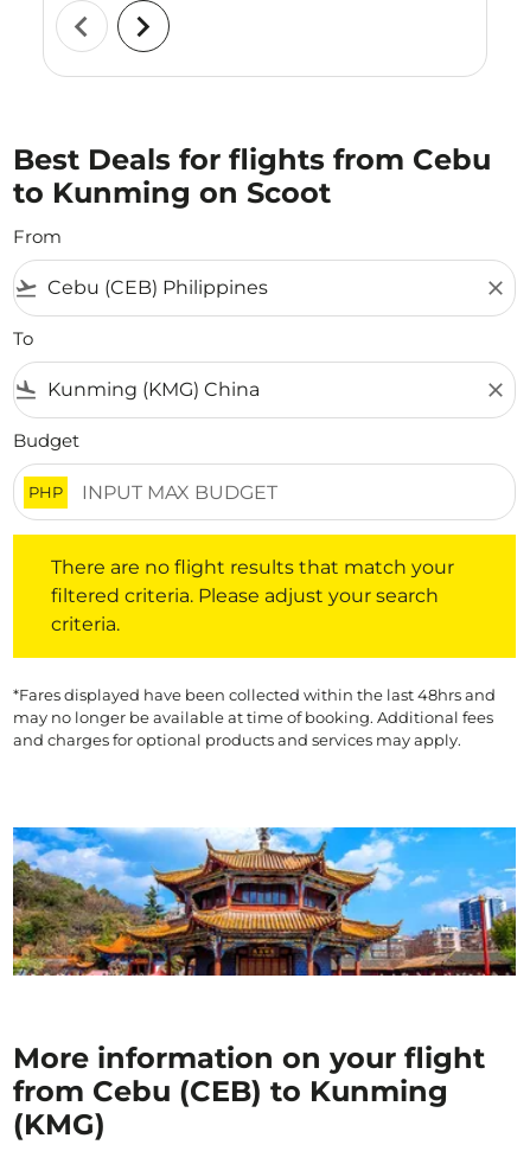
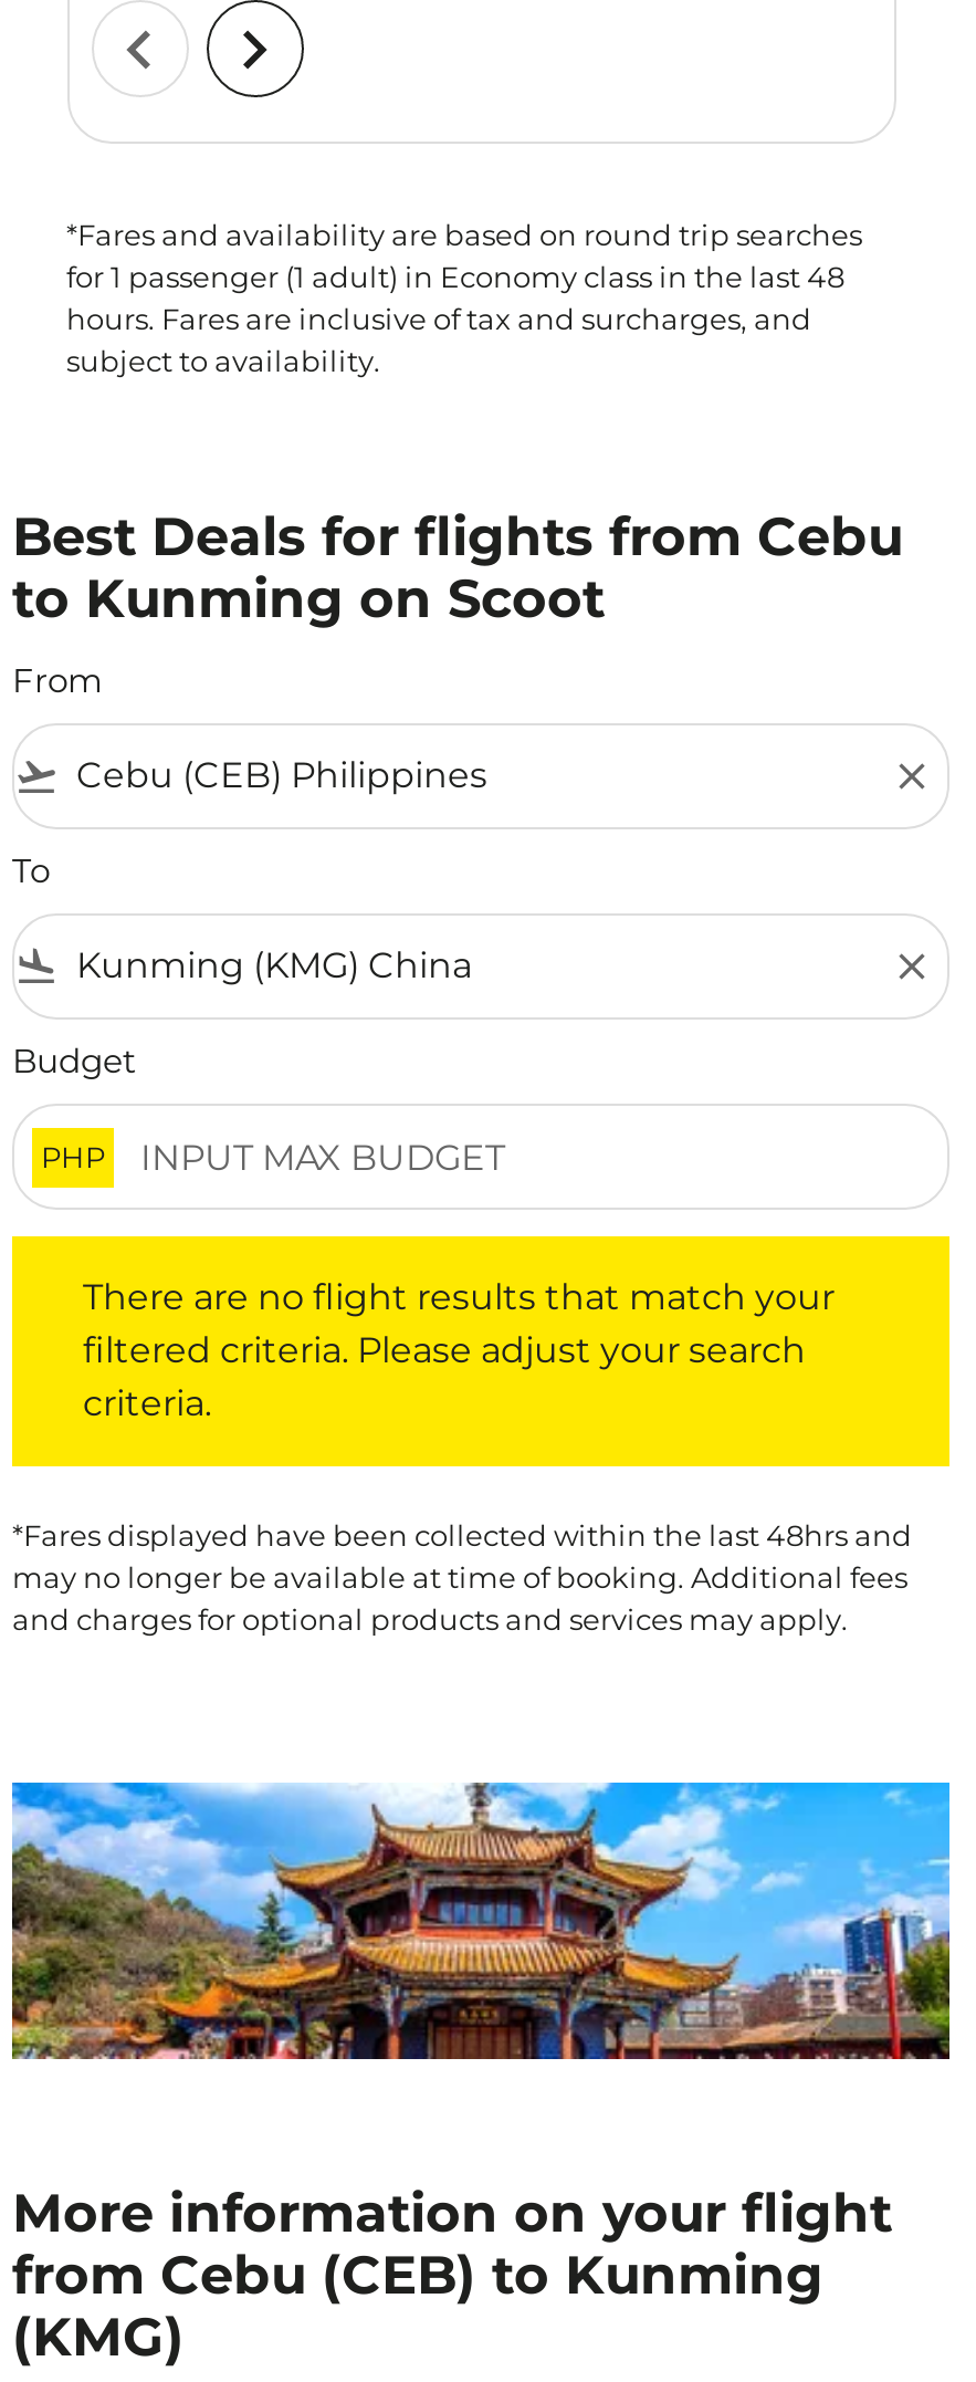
+ *Fares and availability are based on round trip searches
+ for 1 passenger (1 adult) in Economy class in the last 48
+ hours. Fares are inclusive of tax and surcharges, and
+ subject to availability.
